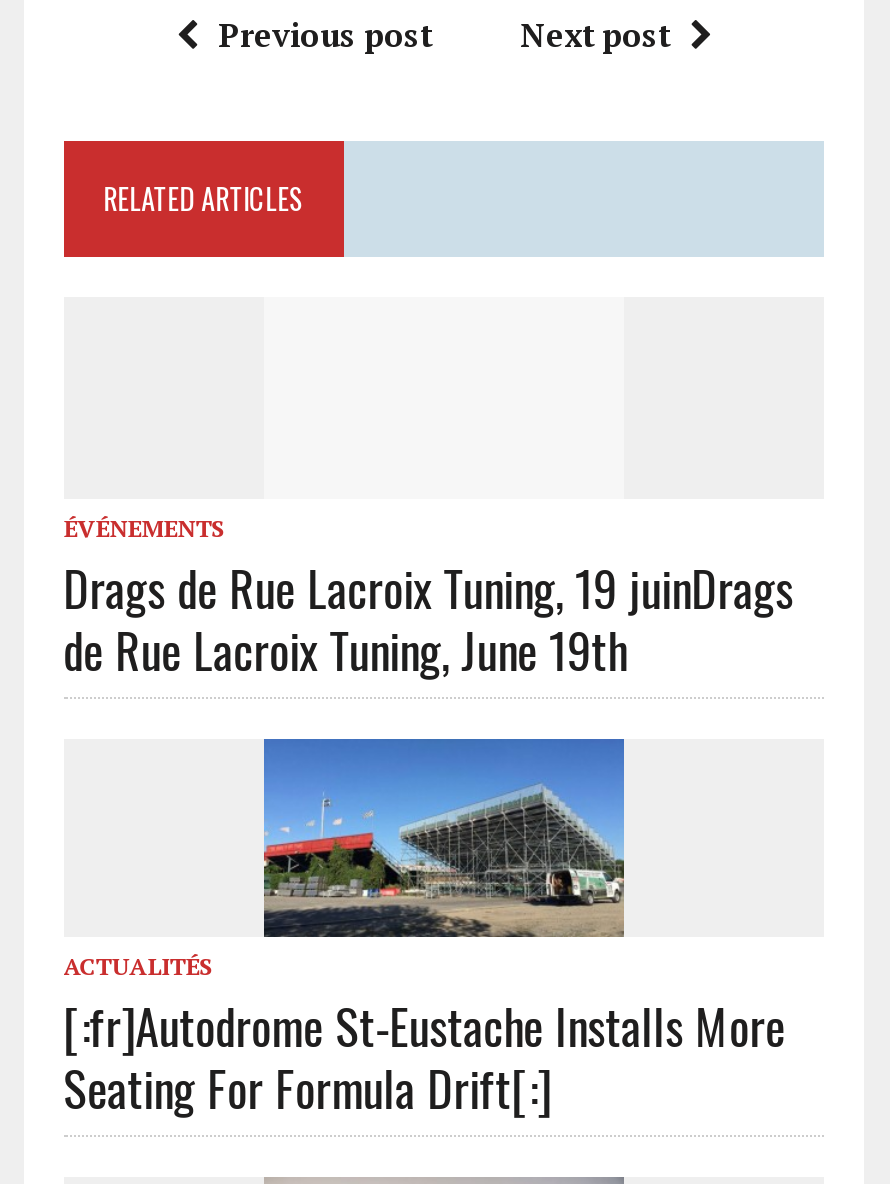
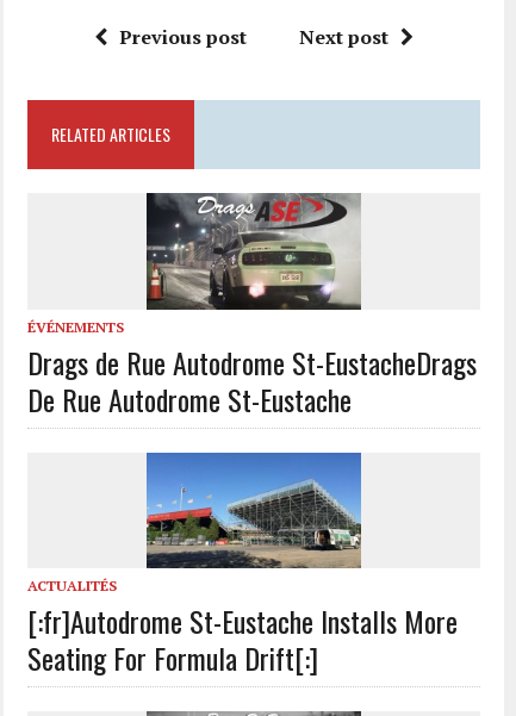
+ [image]

- Drags de Rue Lacroix Tuning, 19 juinDrags
- de Rue Lacroix Tuning, June 19th
+ Drags de Rue Autodrome St-EustacheDrags
+ De Rue Autodrome St-Eustache
